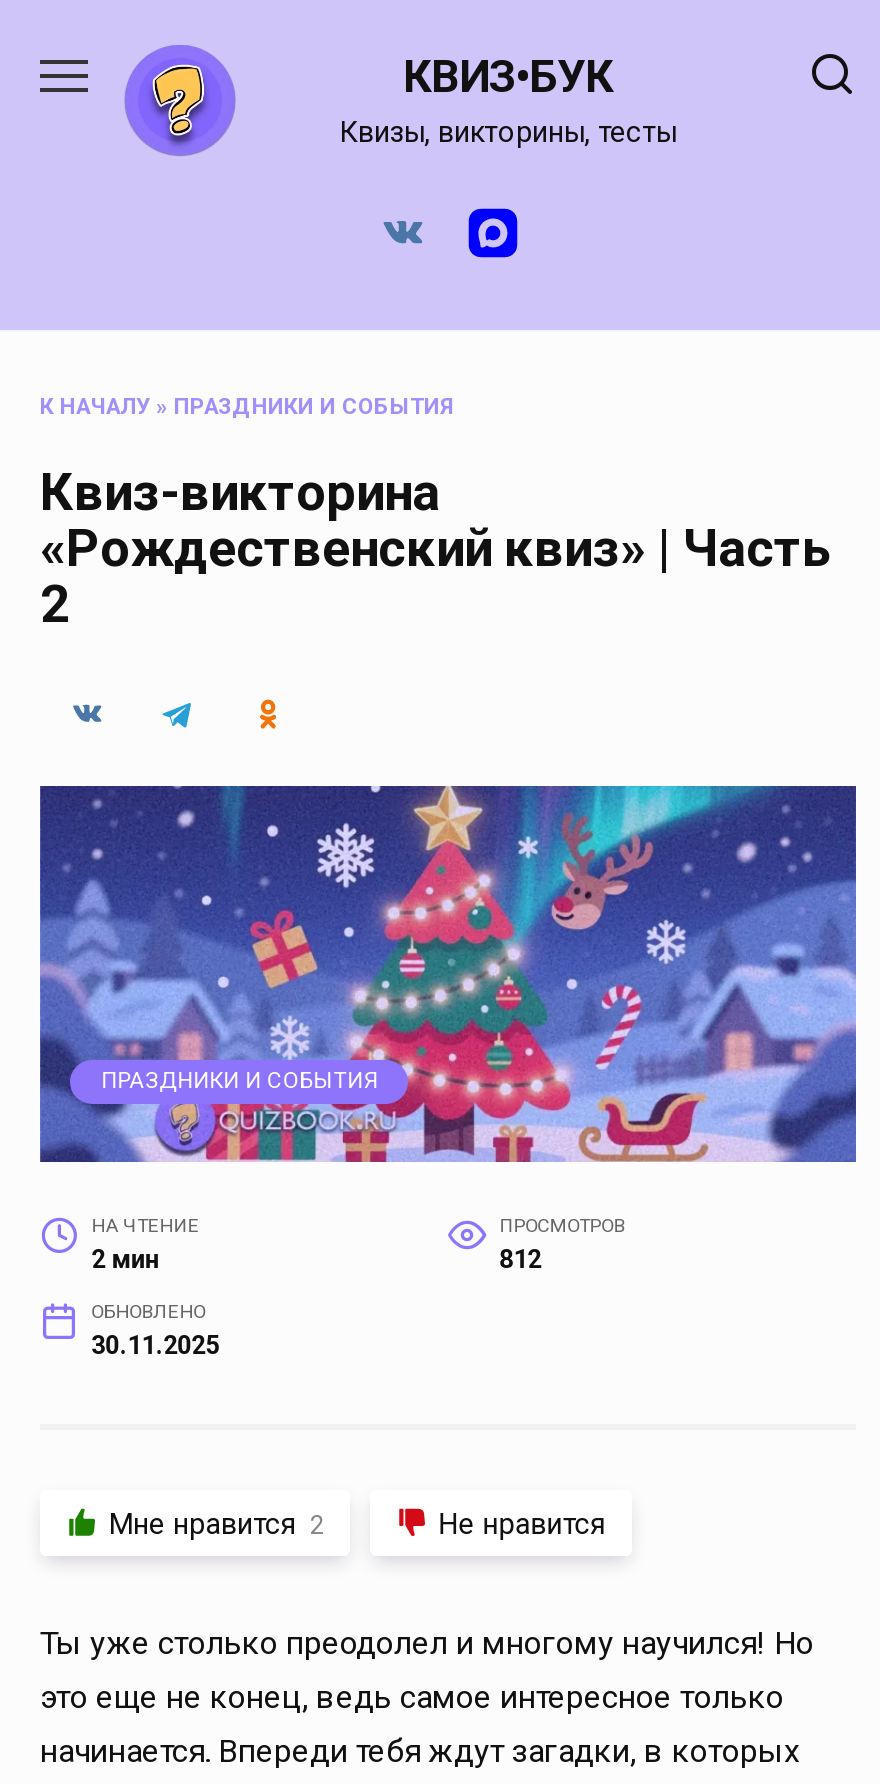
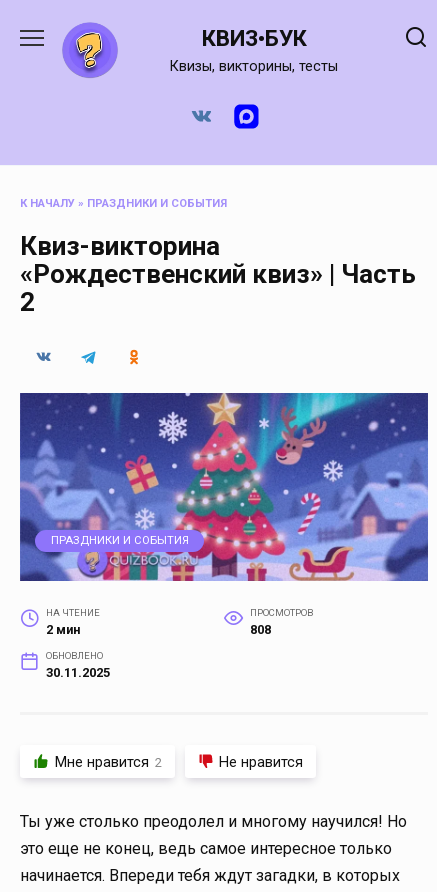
- 812
+ 808
